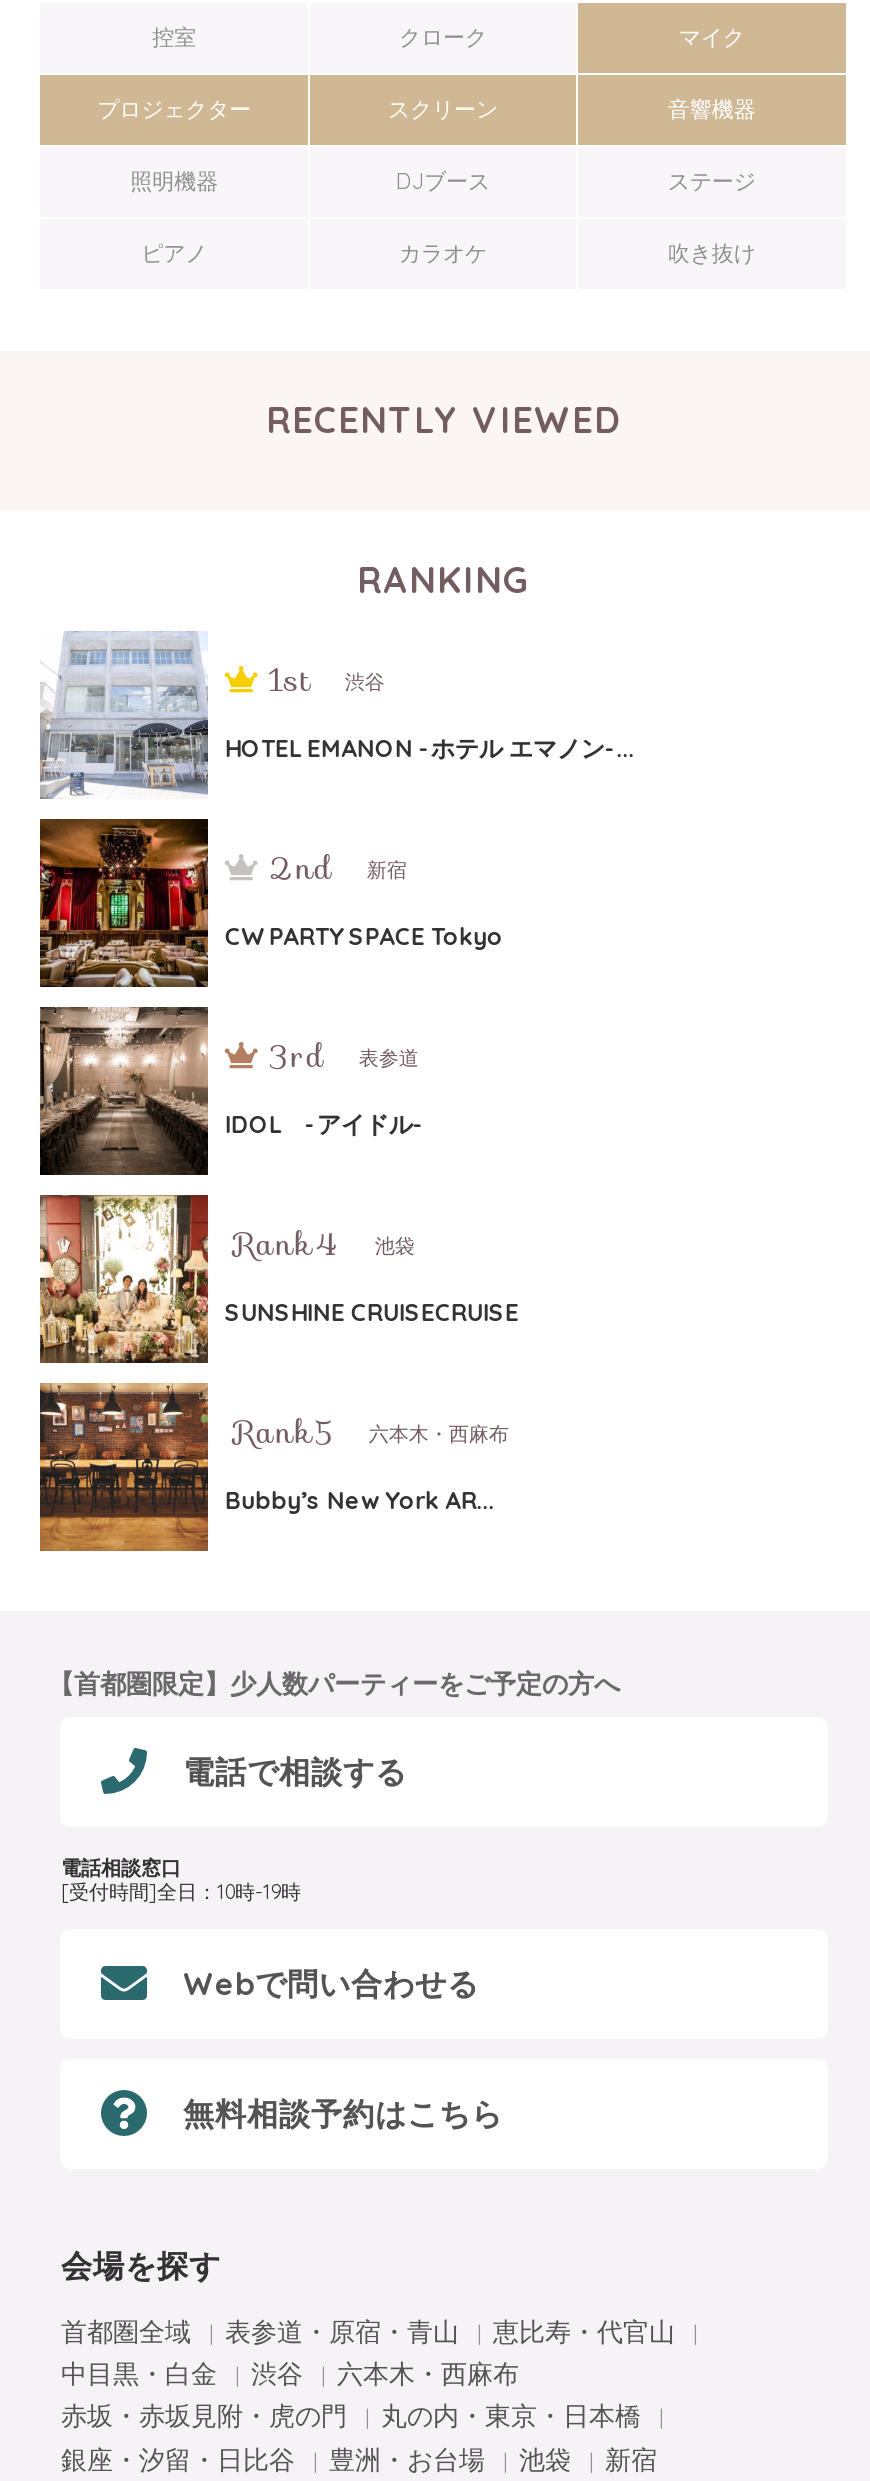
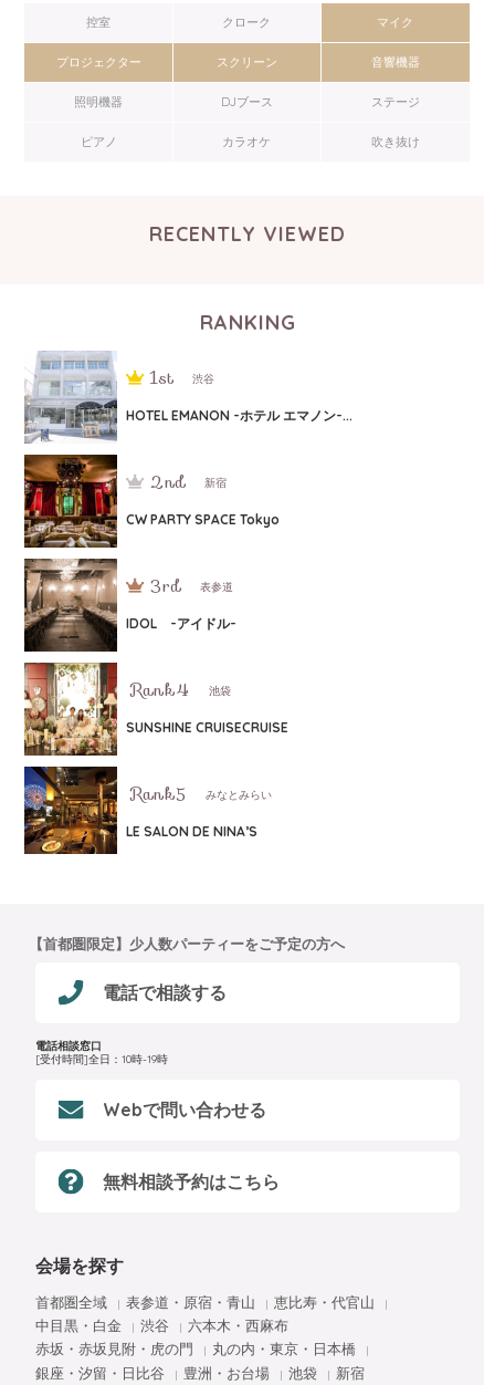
- [image]
- Bubby’s New York AR...
+ [image]
+ LE SALON DE NINA’S

- 六本木・西麻布
+ みなとみらい
